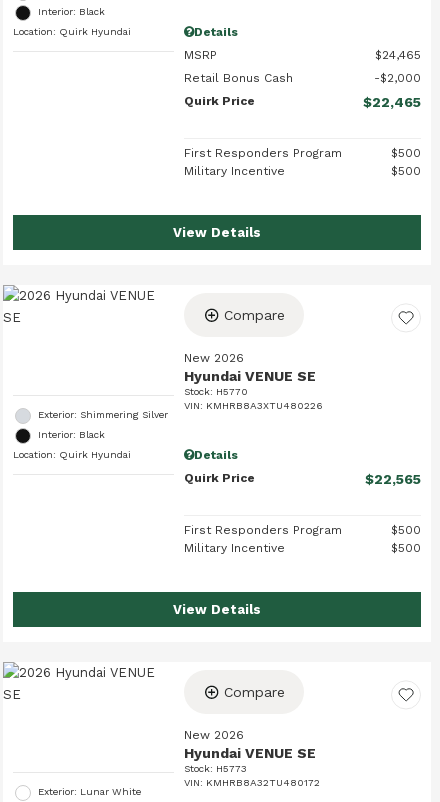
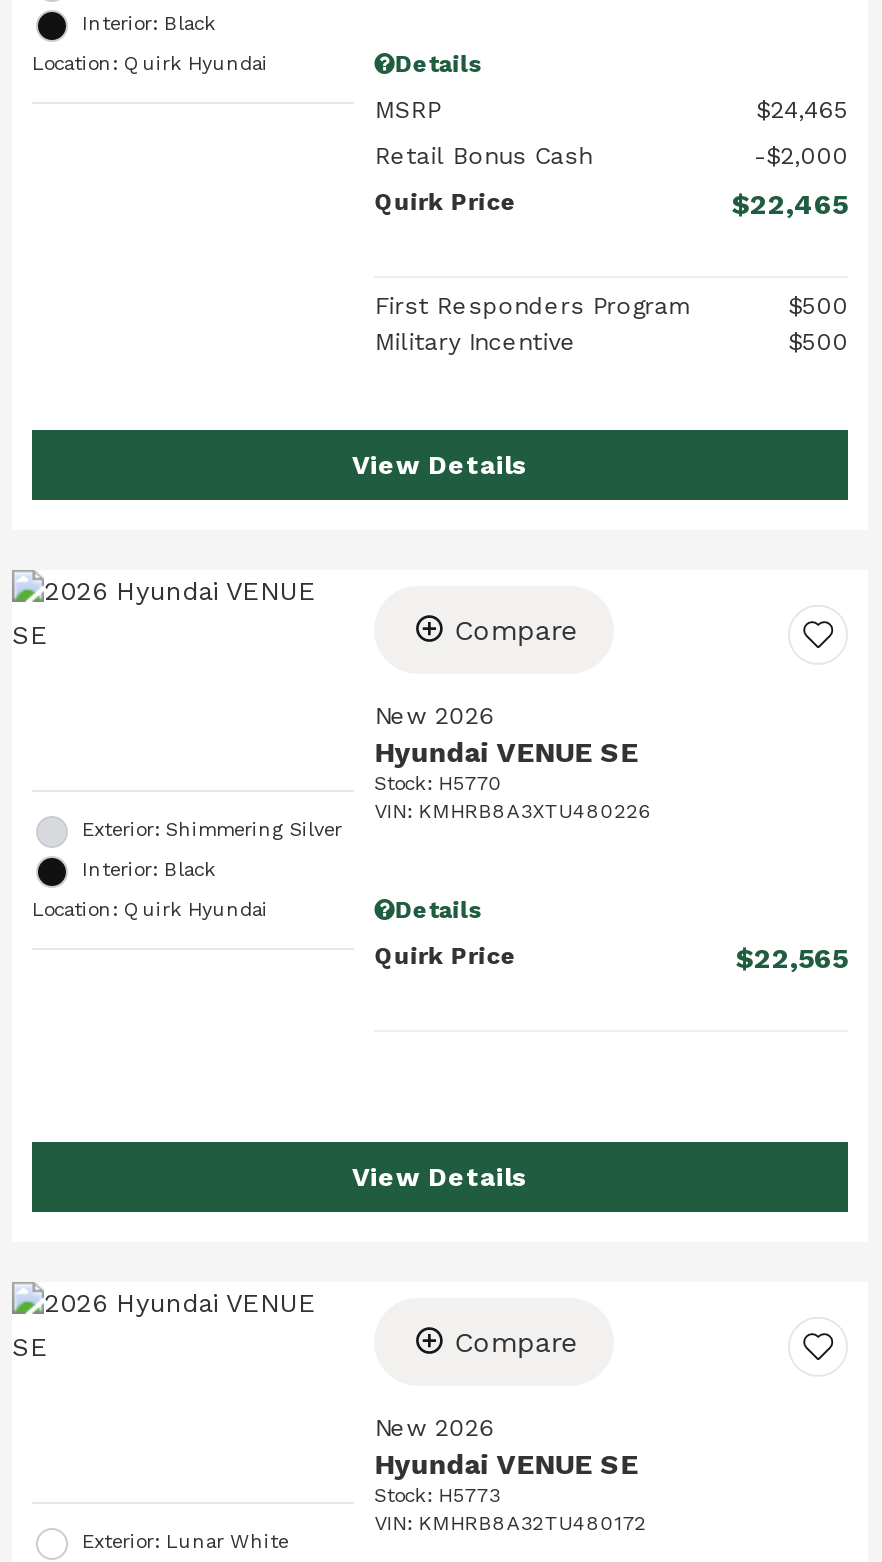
- First Responders Program
- $500
- Military Incentive
- $500
